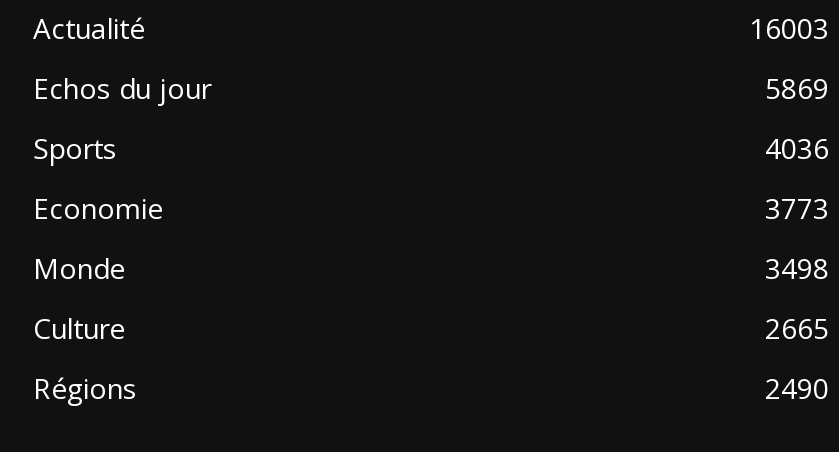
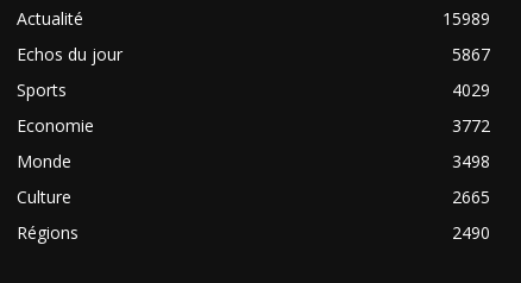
- 16003
+ 15989

- 5869
+ 5867

- 4036
+ 4029

- 3773
+ 3772
